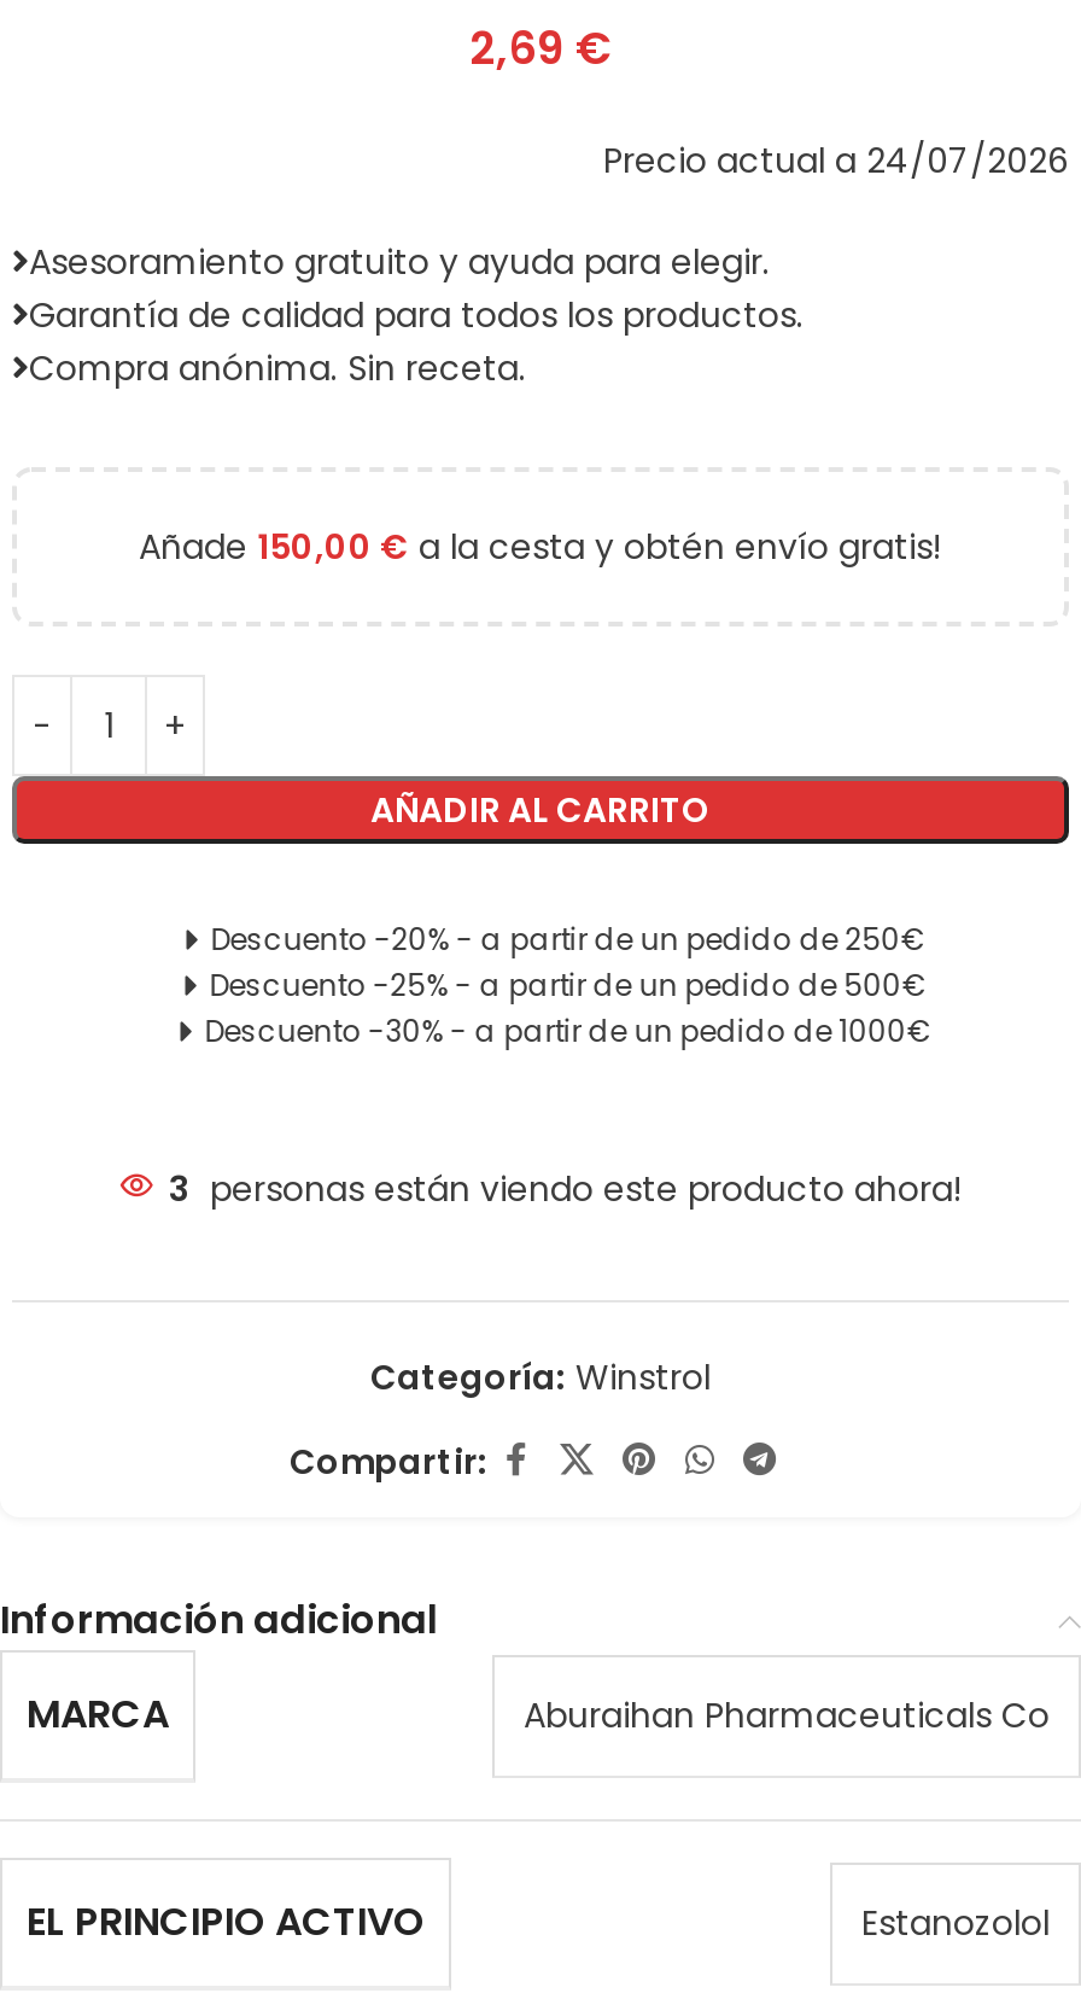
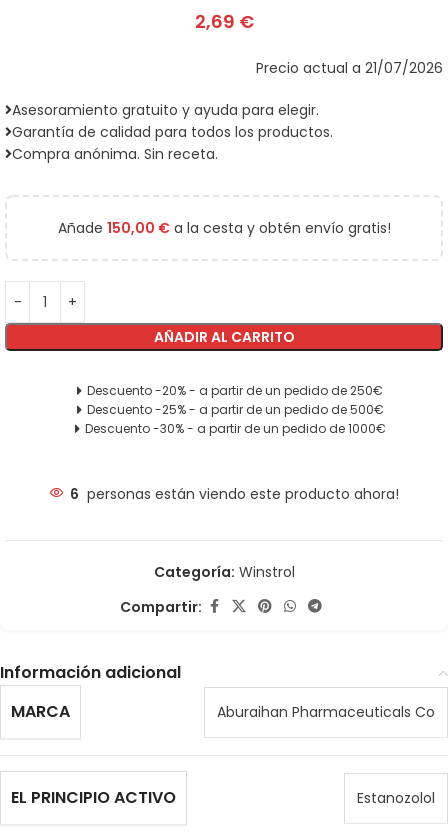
- Precio actual a 24/07/2026
+ Precio actual a 21/07/2026

- 3 personas están viendo este producto ahora!
+ 6 personas están viendo este producto ahora!
